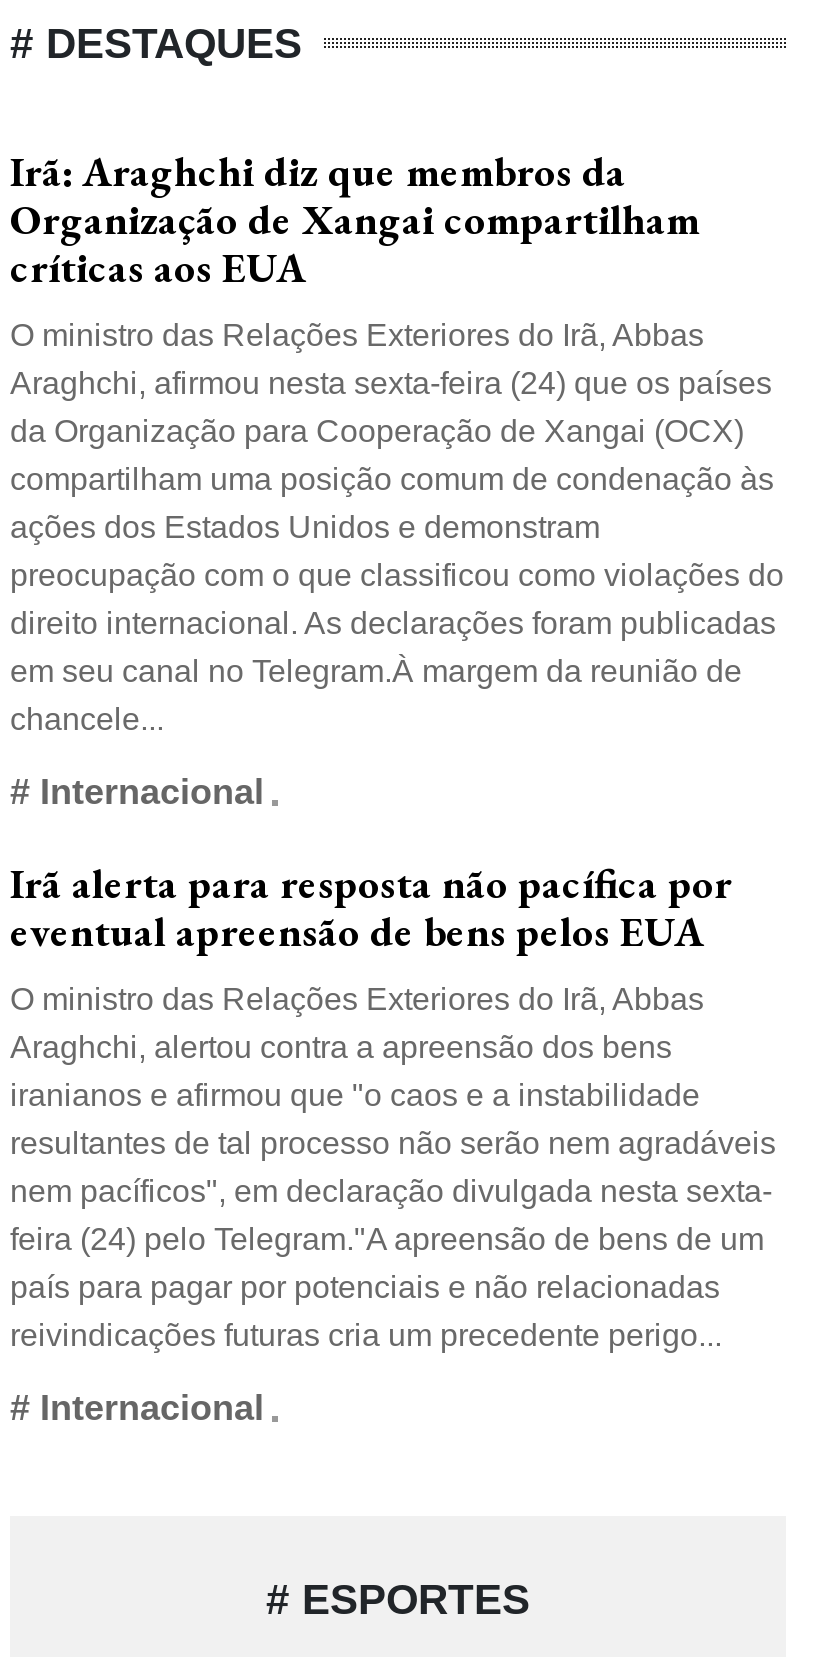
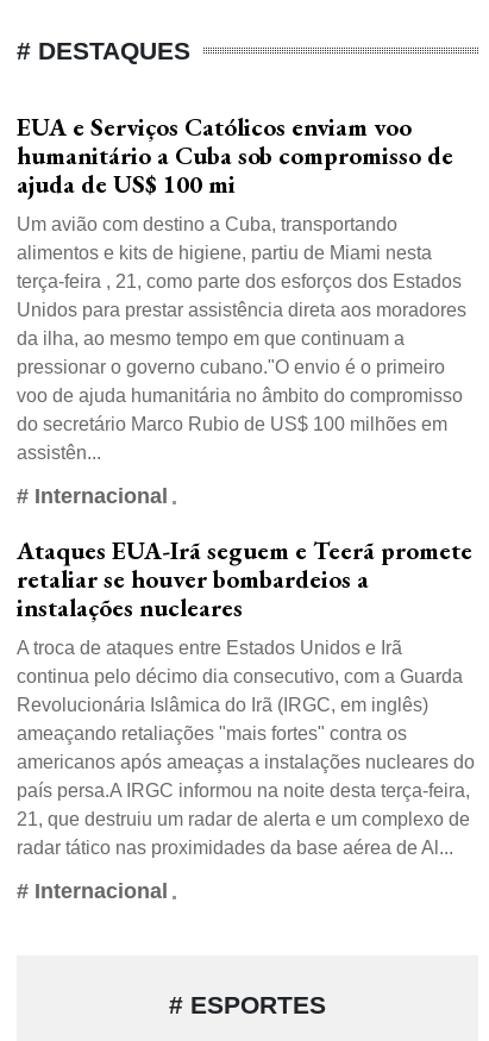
- Irã: Araghchi diz que membros da
- Organização de Xangai compartilham
- críticas aos EUA
- O ministro das Relações Exteriores do Irã, Abbas
- Araghchi, afirmou nesta sexta-feira (24) que os países
- da Organização para Cooperação de Xangai (OCX)
- compartilham uma posição comum de condenação às
- ações dos Estados Unidos e demonstram
- preocupação com o que classificou como violações do
- direito internacional. As declarações foram publicadas
- em seu canal no Telegram.À margem da reunião de
- chancele...
+ EUA e Serviços Católicos enviam voo
+ humanitário a Cuba sob compromisso de
+ ajuda de US$ 100 mi
+ Um avião com destino a Cuba, transportando
+ alimentos e kits de higiene, partiu de Miami nesta
+ terça-feira , 21, como parte dos esforços dos Estados
+ Unidos para prestar assistência direta aos moradores
+ da ilha, ao mesmo tempo em que continuam a
+ pressionar o governo cubano."O envio é o primeiro
+ voo de ajuda humanitária no âmbito do compromisso
+ do secretário Marco Rubio de US$ 100 milhões em
+ assistên...

- Irã alerta para resposta não pacífica por
- eventual apreensão de bens pelos EUA
- O ministro das Relações Exteriores do Irã, Abbas
- Araghchi, alertou contra a apreensão dos bens
- iranianos e afirmou que "o caos e a instabilidade
- resultantes de tal processo não serão nem agradáveis
- nem pacíficos", em declaração divulgada nesta sexta-
- feira (24) pelo Telegram."A apreensão de bens de um
- país para pagar por potenciais e não relacionadas
- reivindicações futuras cria um precedente perigo...
+ Ataques EUA-Irã seguem e Teerã promete
+ retaliar se houver bombardeios a
+ instalações nucleares
+ A troca de ataques entre Estados Unidos e Irã
+ continua pelo décimo dia consecutivo, com a Guarda
+ Revolucionária Islâmica do Irã (IRGC, em inglês)
+ ameaçando retaliações "mais fortes" contra os
+ americanos após ameaças a instalações nucleares do
+ país persa.A IRGC informou na noite desta terça-feira,
+ 21, que destruiu um radar de alerta e um complexo de
+ radar tático nas proximidades da base aérea de Al...
